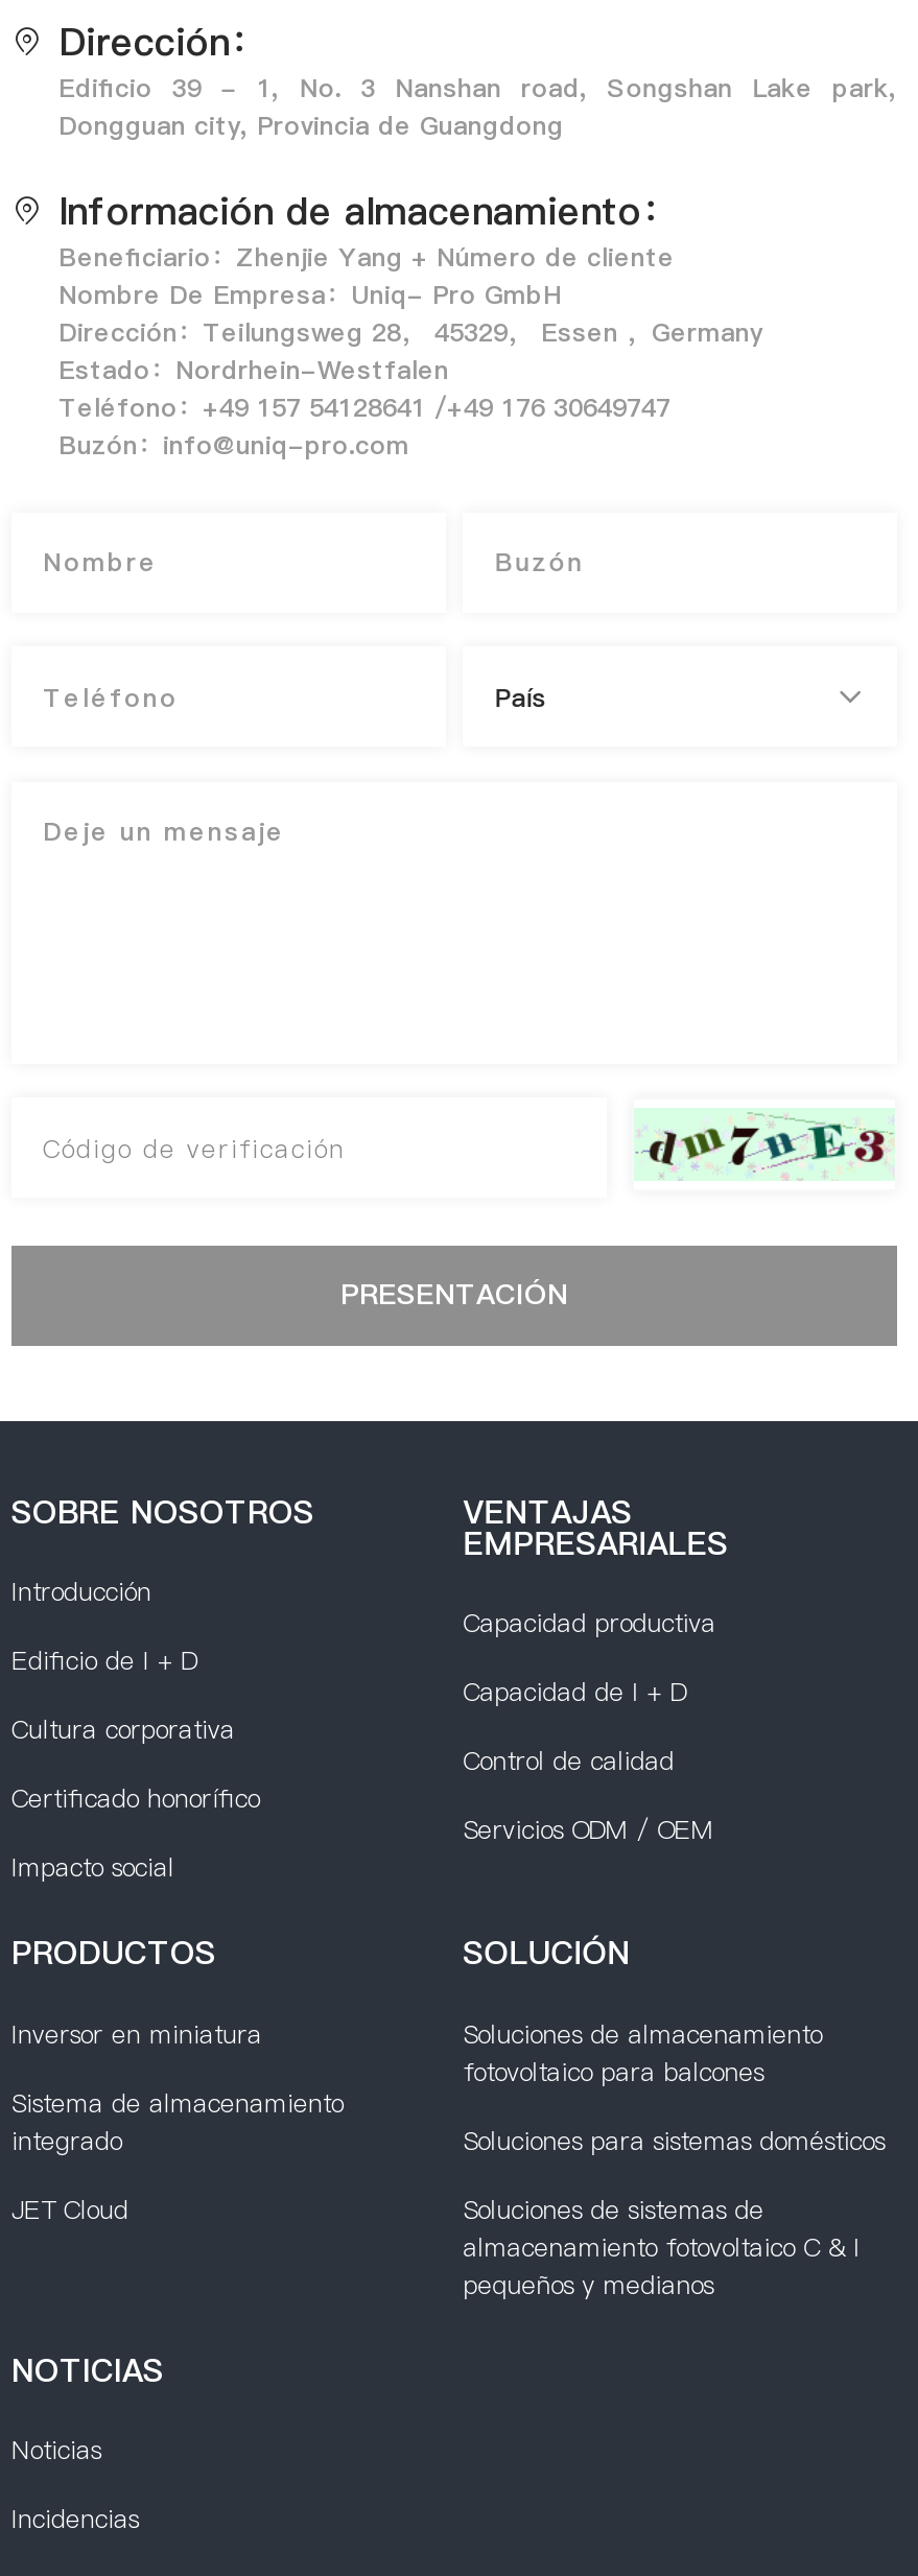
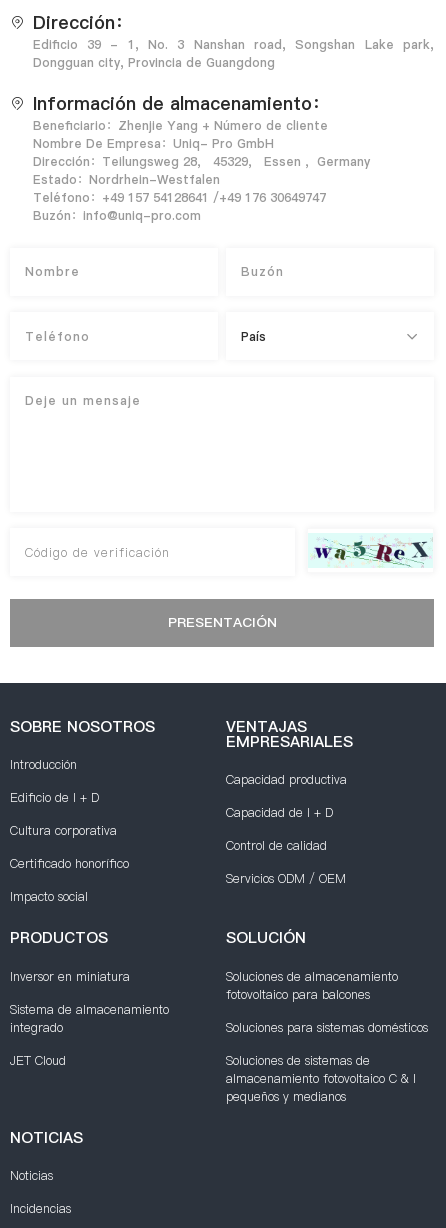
- [image]
+ [image]
